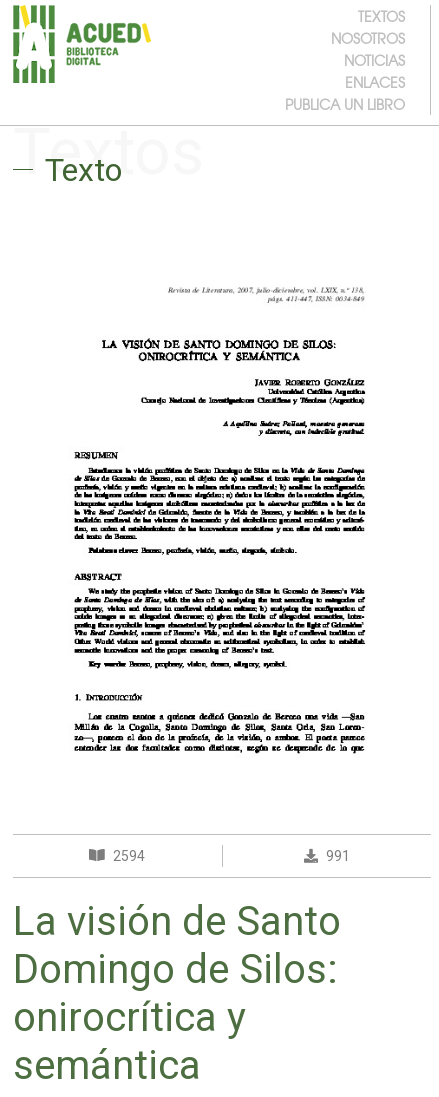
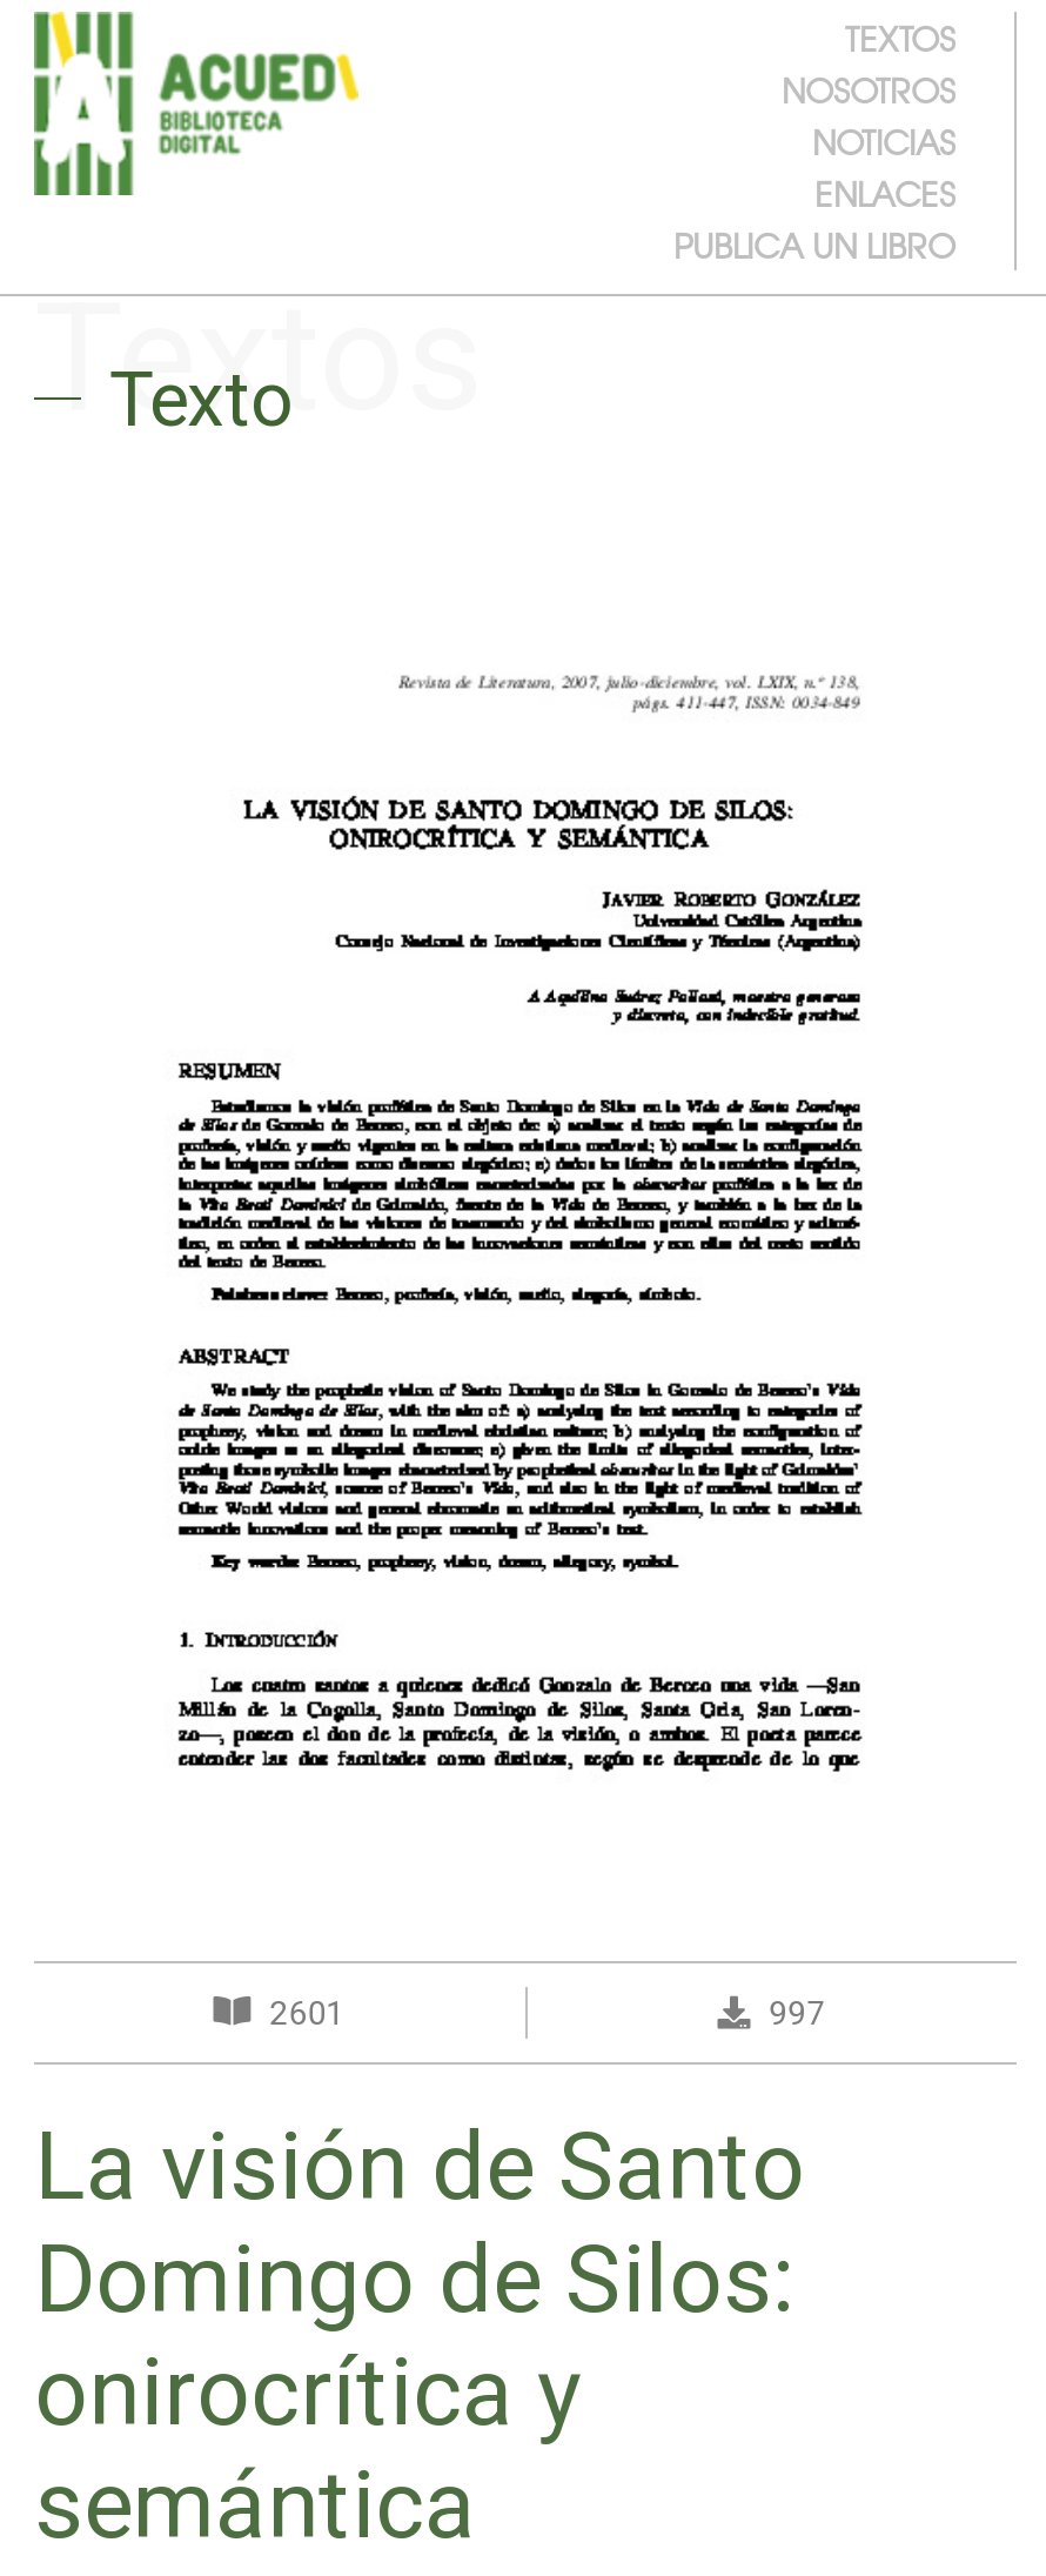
- 2594
+ 2601

- 991
+ 997
